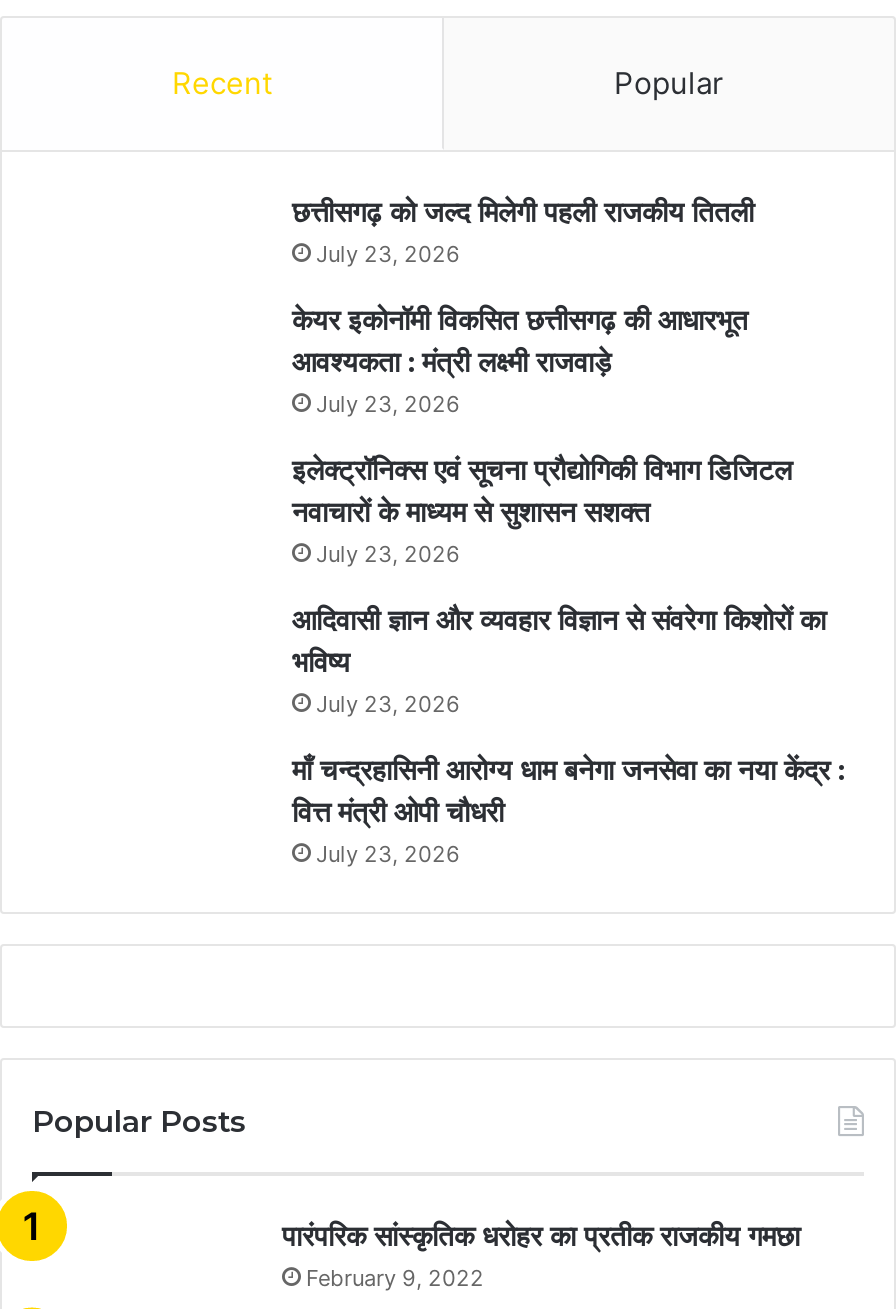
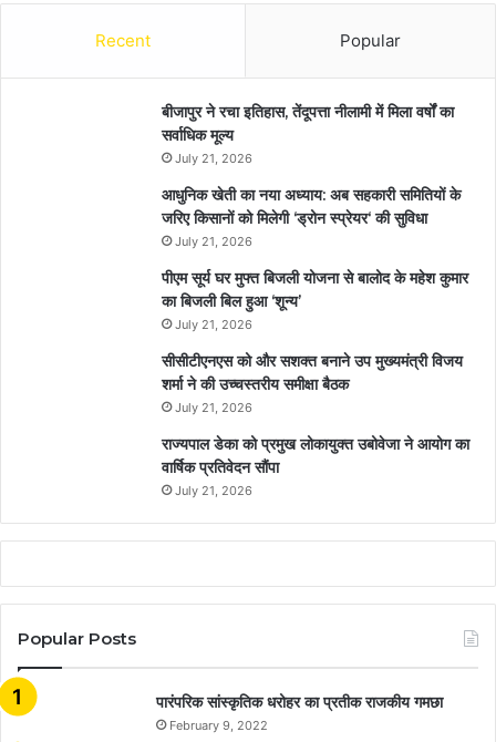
- छत्तीसगढ़ को जल्द मिलेगी पहली राजकीय तितली
- July 23, 2026
+ बीजापुर ने रचा इतिहास, तेंदूपत्ता नीलामी में मिला वर्षों का
+ सर्वाधिक मूल्य
+ July 21, 2026

- केयर इकोनॉमी विकसित छत्तीसगढ़ की आधारभूत
- आवश्यकता : मंत्री लक्ष्मी राजवाड़े
- July 23, 2026
+ आधुनिक खेती का नया अध्याय: अब सहकारी समितियों के
+ जरिए किसानों को मिलेगी ‘ड्रोन स्प्रेयर‘ की सुविधा
+ July 21, 2026

- इलेक्ट्रॉनिक्स एवं सूचना प्रौद्योगिकी विभाग डिजिटल
- नवाचारों के माध्यम से सुशासन सशक्त
- July 23, 2026
+ पीएम सूर्य घर मुफ्त बिजली योजना से बालोद के महेश कुमार
+ का बिजली बिल हुआ ‘शून्य’
+ July 21, 2026

- आदिवासी ज्ञान और व्यवहार विज्ञान से संवरेगा किशोरों का
- भविष्य
- July 23, 2026
+ सीसीटीएनएस को और सशक्त बनाने उप मुख्यमंत्री विजय
+ शर्मा ने की उच्चस्तरीय समीक्षा बैठक
+ July 21, 2026

- माँ चन्द्रहासिनी आरोग्य धाम बनेगा जनसेवा का नया केंद्र :
- वित्त मंत्री ओपी चौधरी
- July 23, 2026
+ राज्यपाल डेका को प्रमुख लोकायुक्त उबोवेजा ने आयोग का
+ वार्षिक प्रतिवेदन सौंपा
+ July 21, 2026
